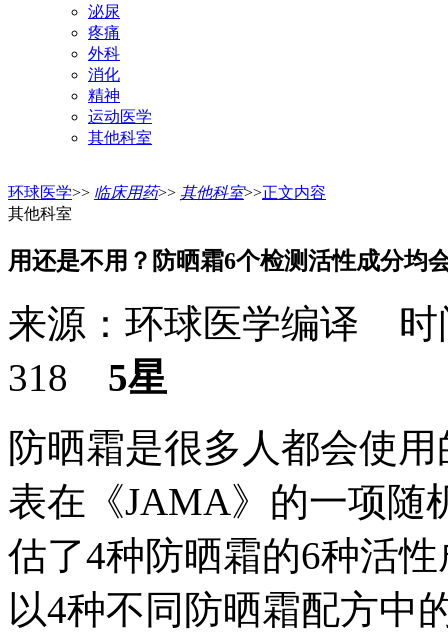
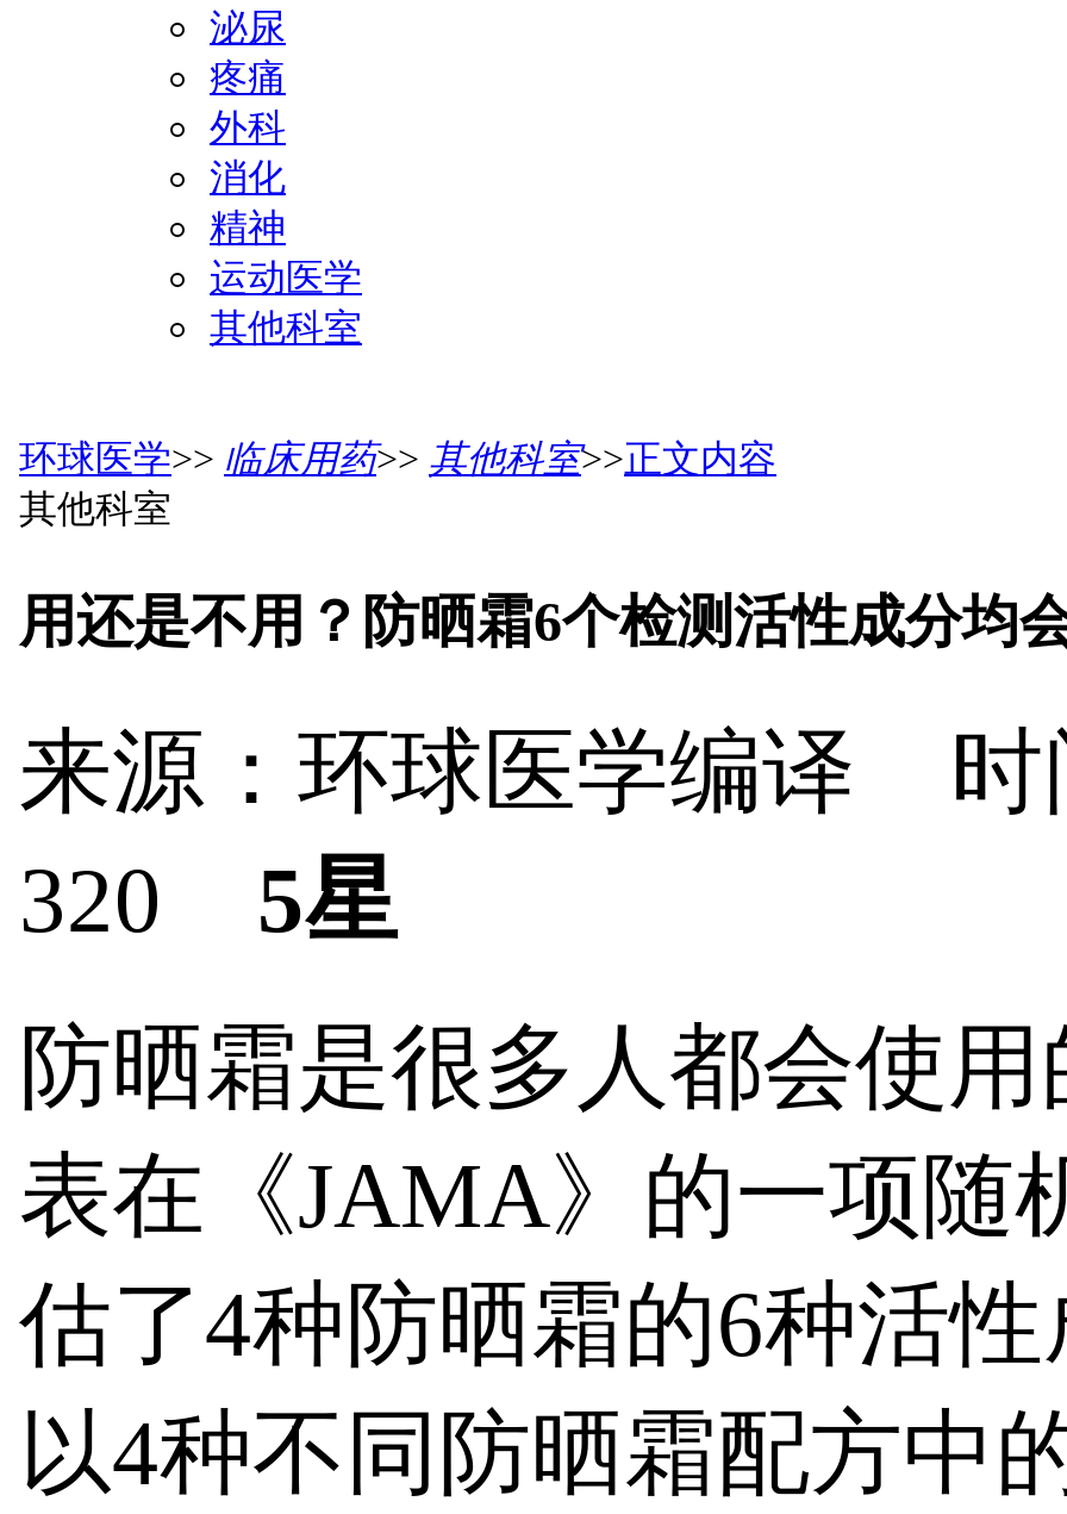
- 318 5星
+ 320 5星
